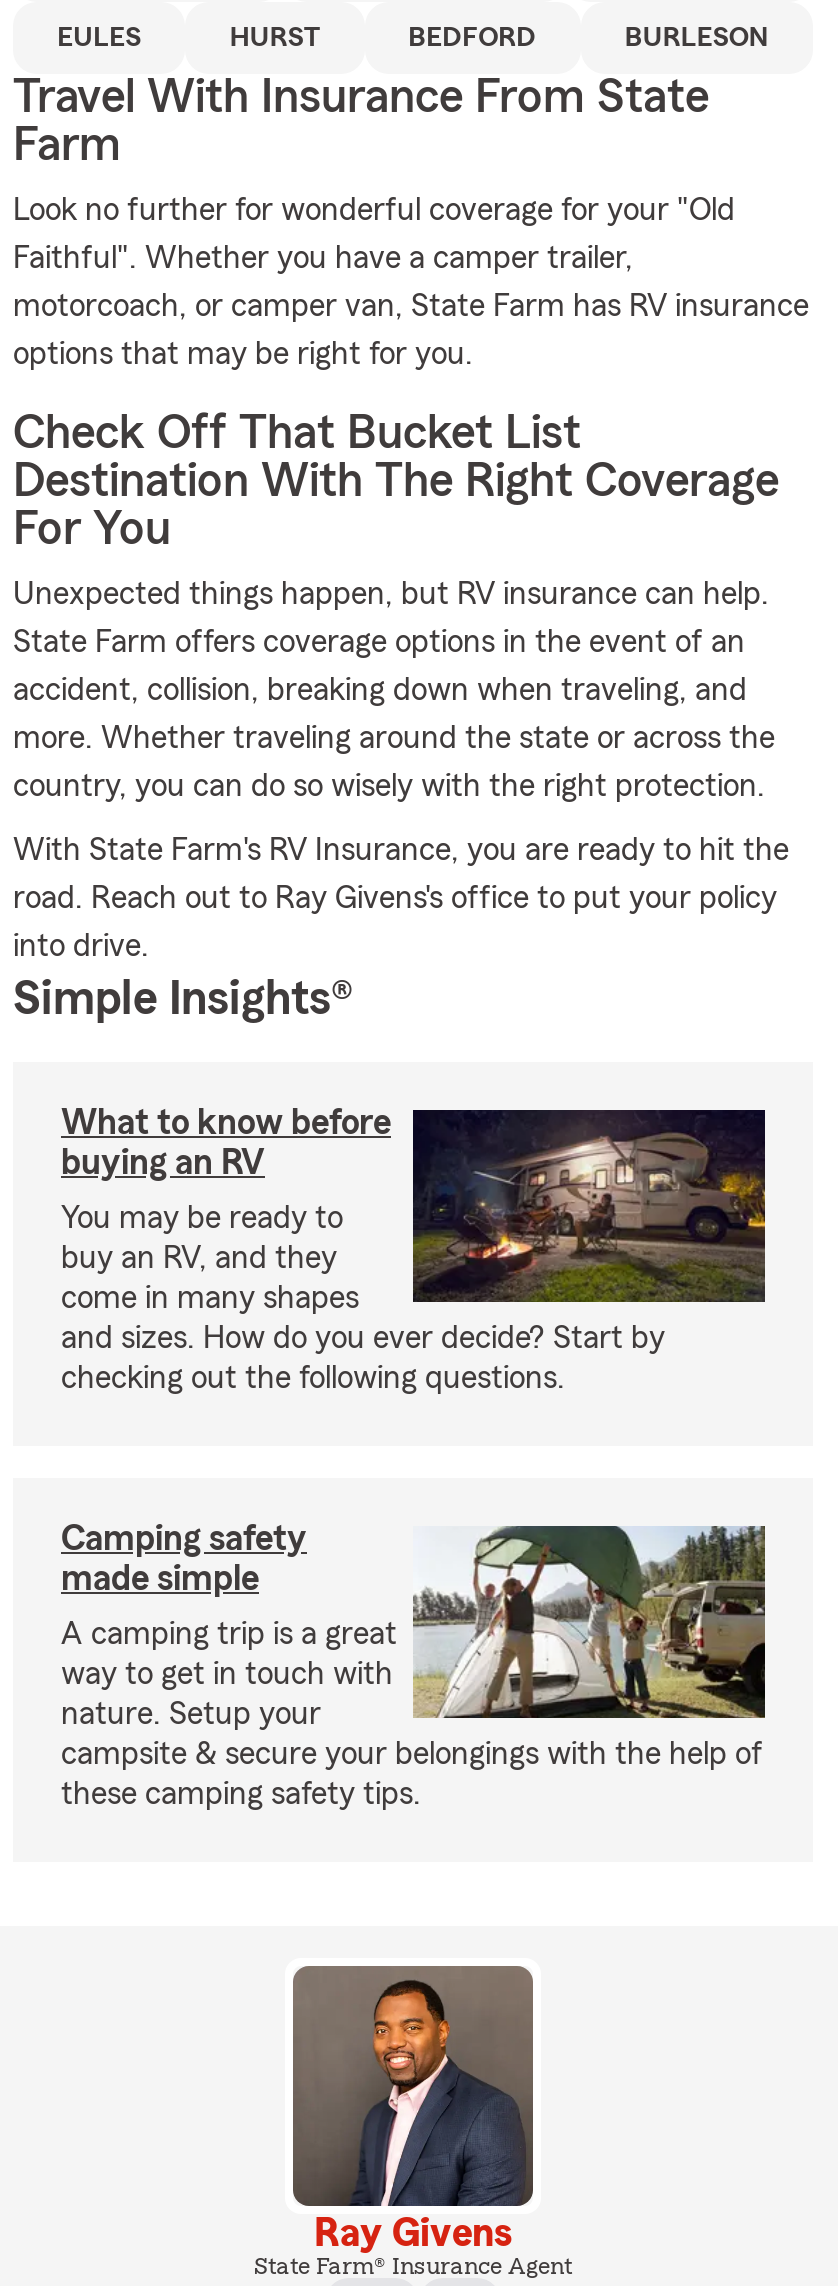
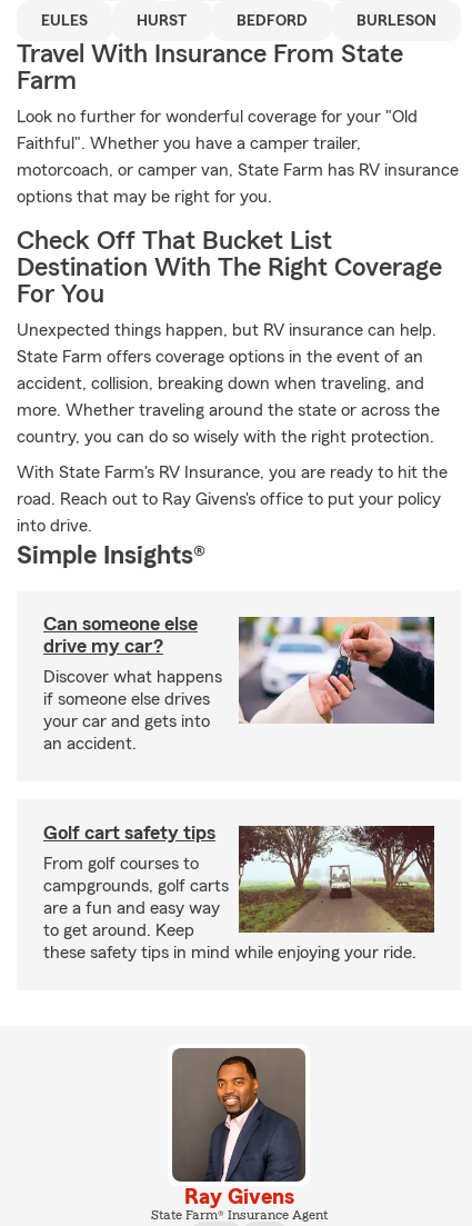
- What to know before
- buying an RV
+ Can someone else
+ drive my car?

- [image]
- You may be ready to
- buy an RV, and they
- come in many shapes
- and sizes. How do you ever decide? Start by
- checking out the following questions.
+ [image]
+ Discover what happens
+ if someone else drives
+ your car and gets into
+ an accident.

- Camping safety
- made simple
+ Golf cart safety tips

- [image]
- A camping trip is a great
- way to get in touch with
- nature. Setup your
- campsite & secure your belongings with the help of
- these camping safety tips.
+ [image]
+ From golf courses to
+ campgrounds, golf carts
+ are a fun and easy way
+ to get around. Keep
+ these safety tips in mind while enjoying your ride.
